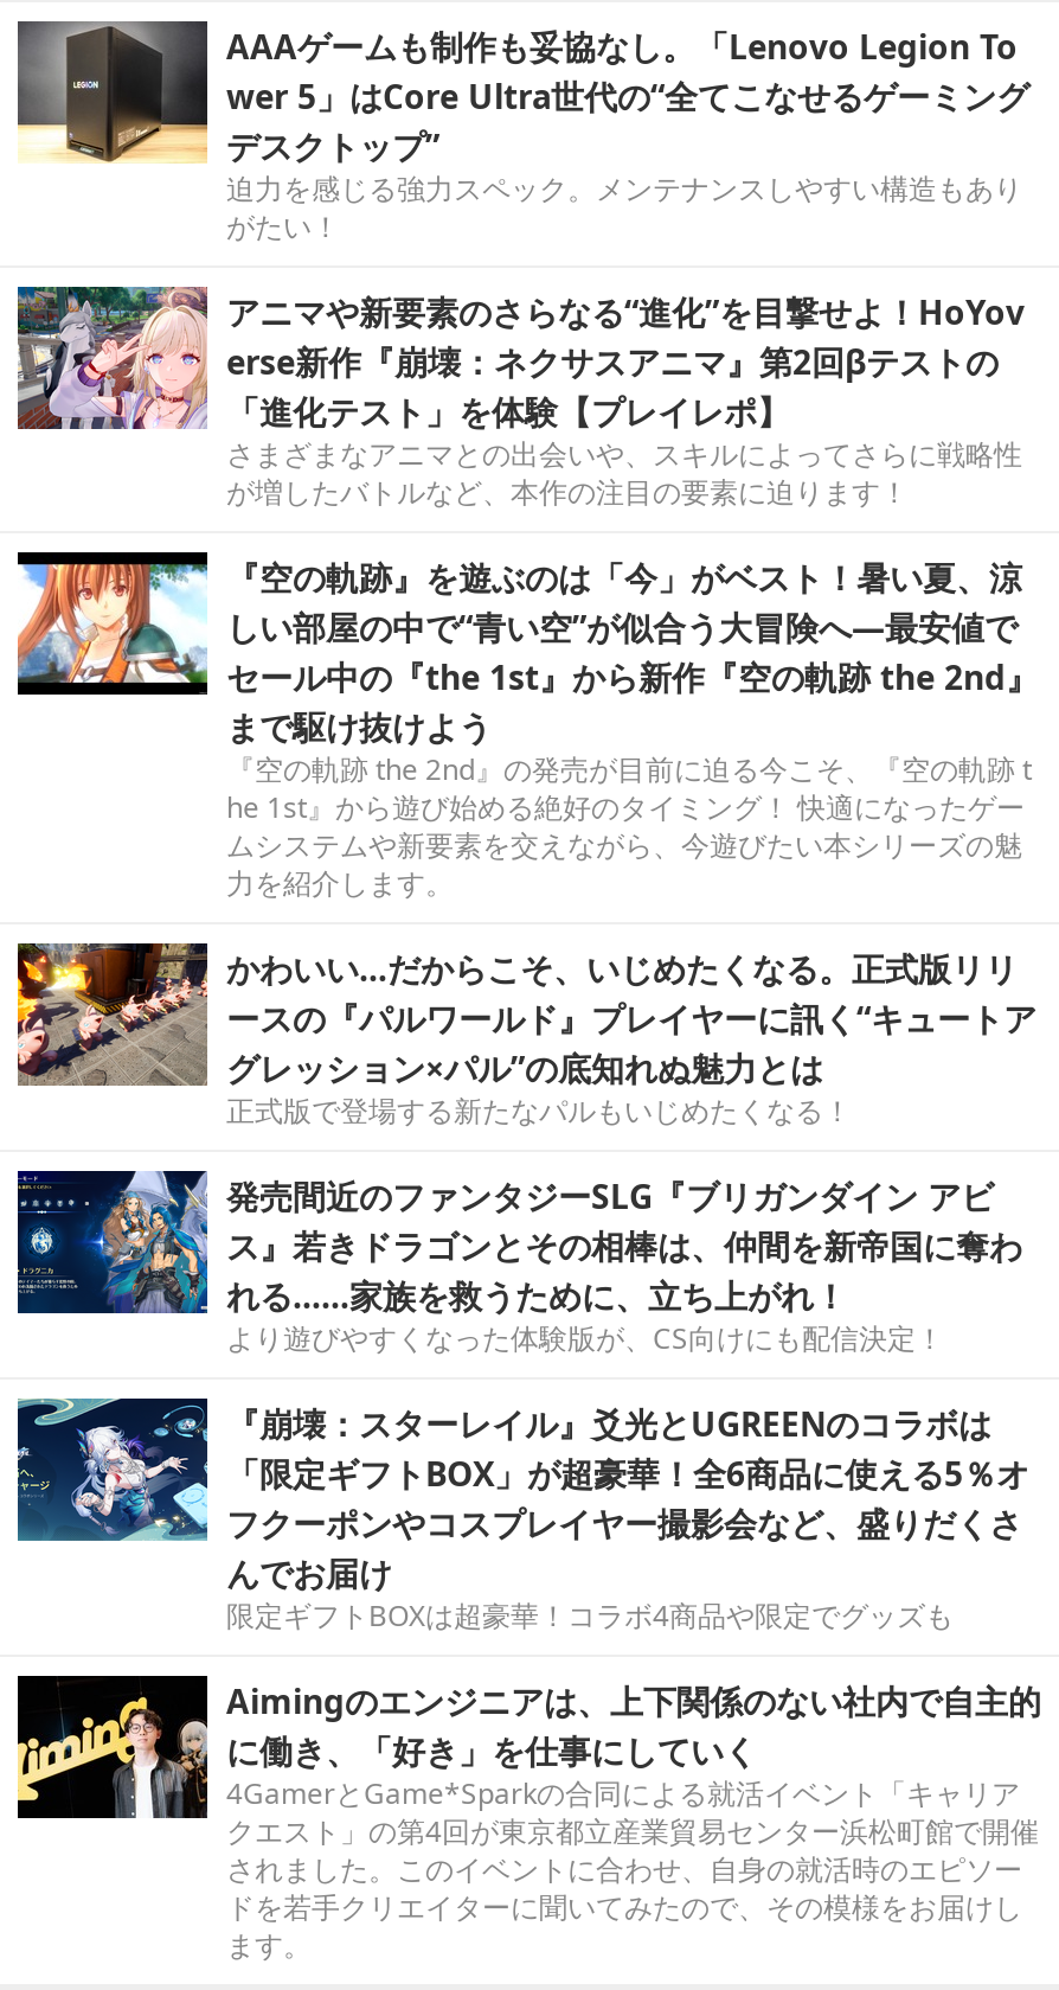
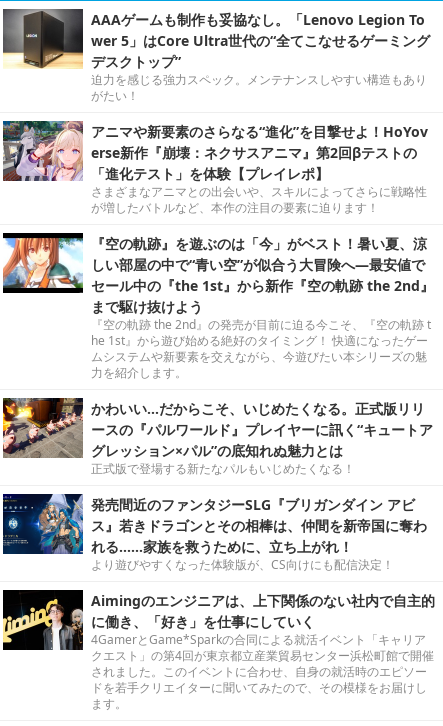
- [image]
- 『崩壊：スターレイル』爻光とUGREENのコラボは
- 「限定ギフトBOX」が超豪華！全6商品に使える5％オ
- フクーポンやコスプレイヤー撮影会など、盛りだくさ
- んでお届け
- 限定ギフトBOXは超豪華！コラボ4商品や限定でグッズも
